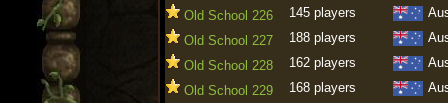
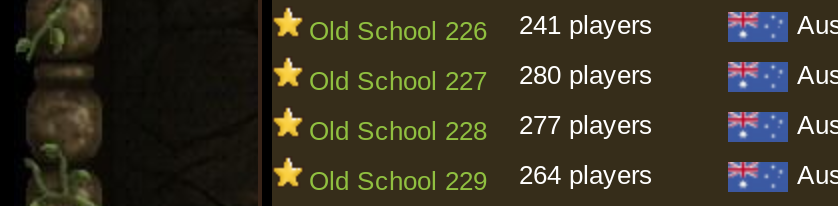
- Old School 226 145 players
+ Old School 226 241 players

- Old School 227 188 players
+ Old School 227 280 players

- Old School 228 162 players
+ Old School 228 277 players

- Old School 229 168 players
+ Old School 229 264 players
